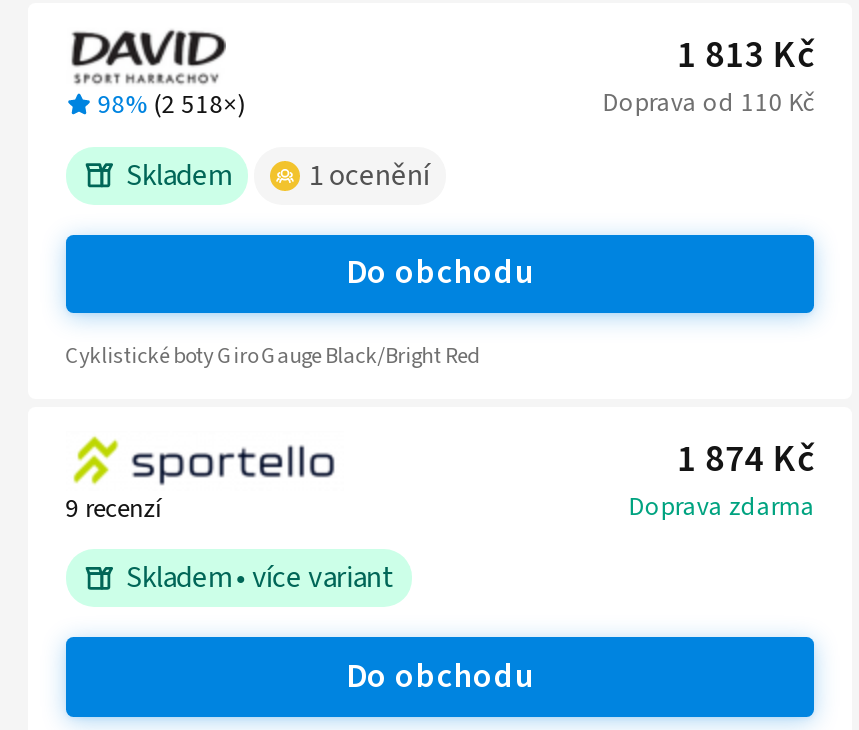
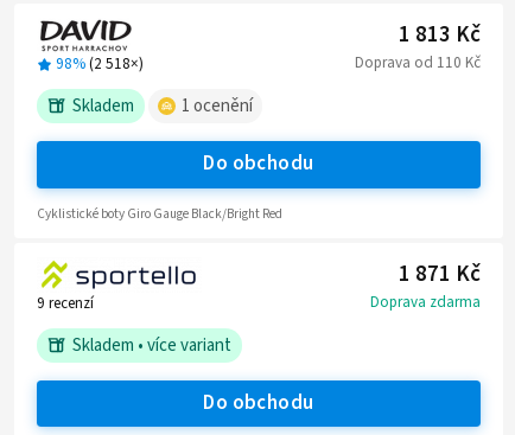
- 1 874 Kč
+ 1 871 Kč
